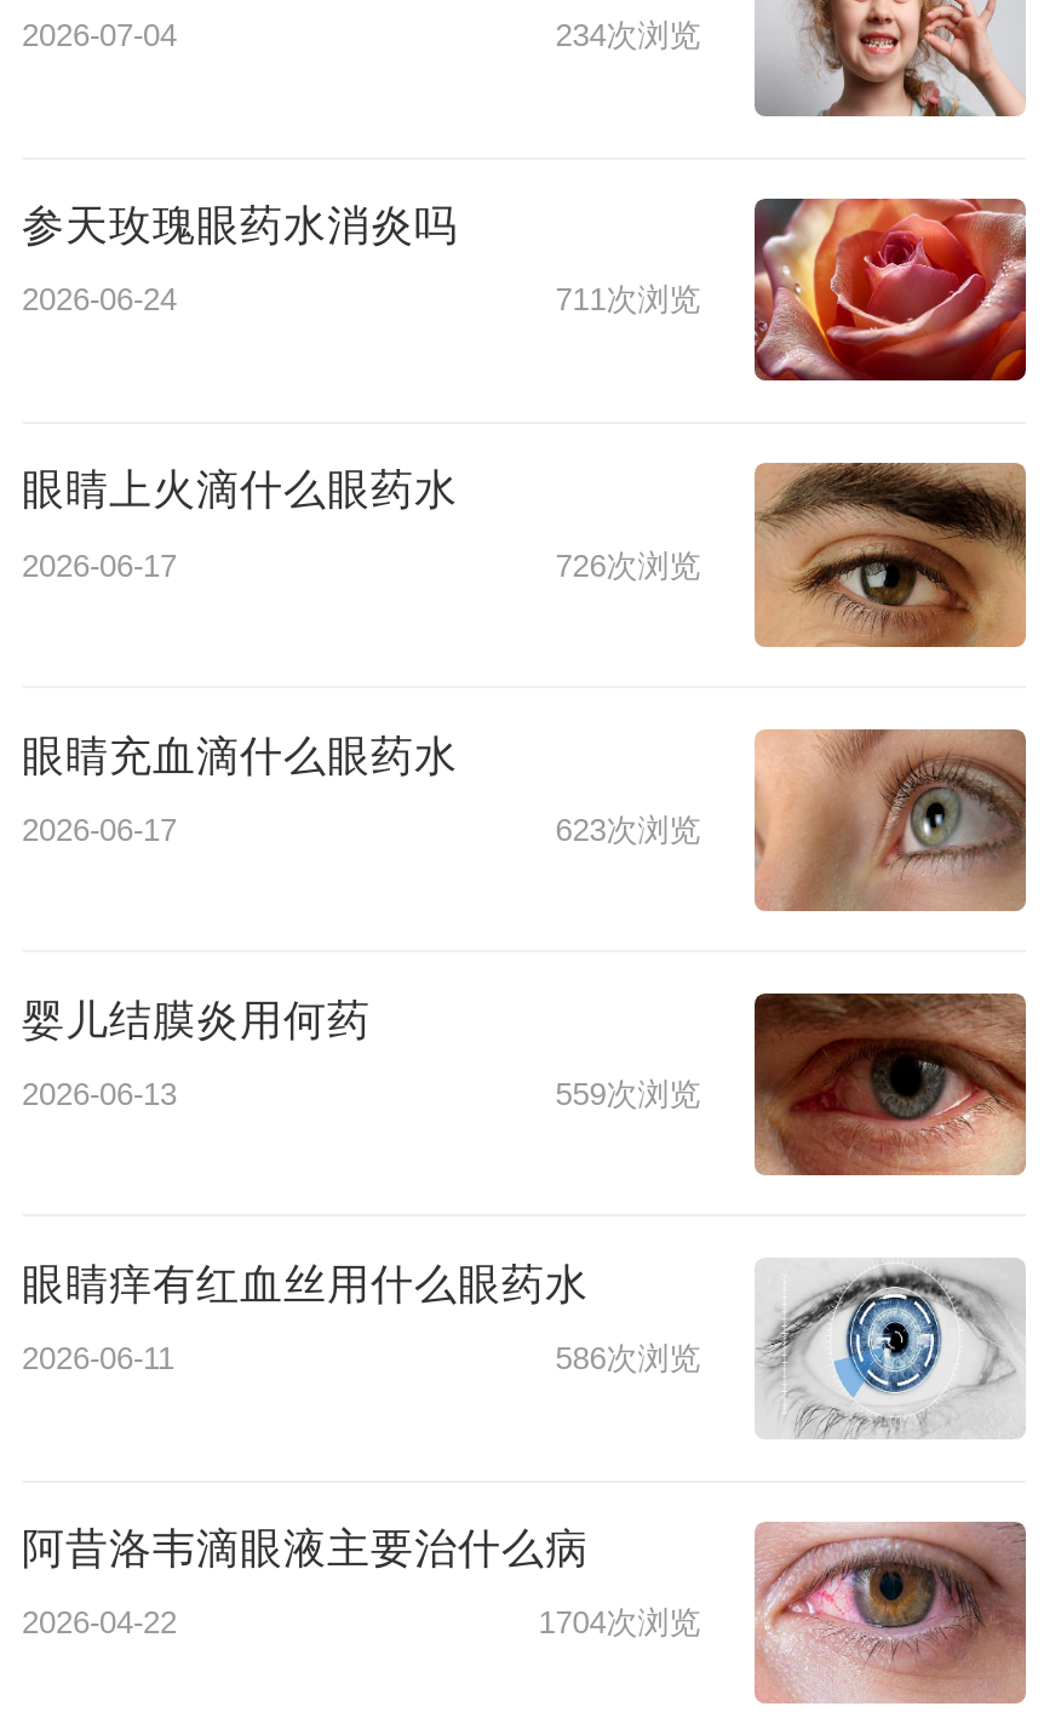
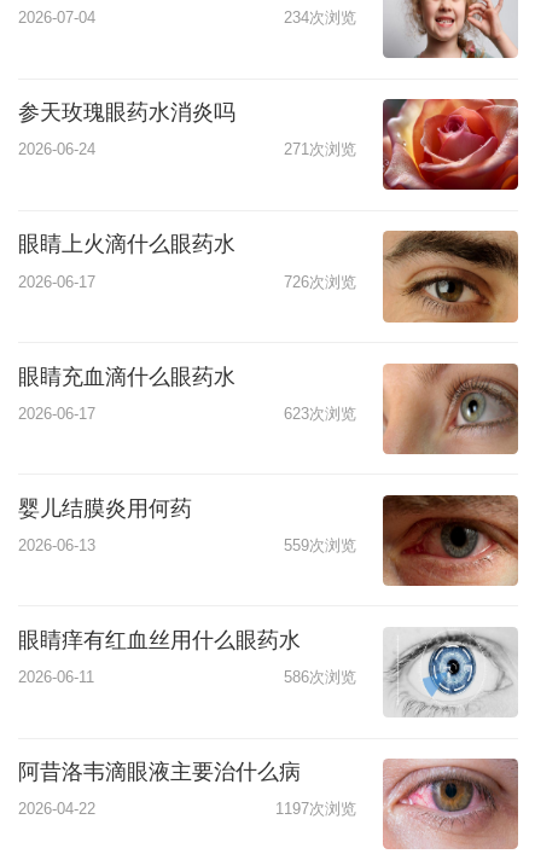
- 711次浏览
+ 271次浏览

- 1704次浏览
+ 1197次浏览
